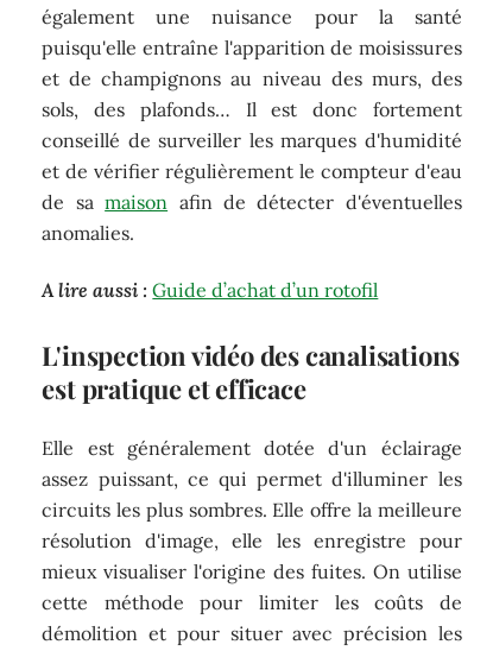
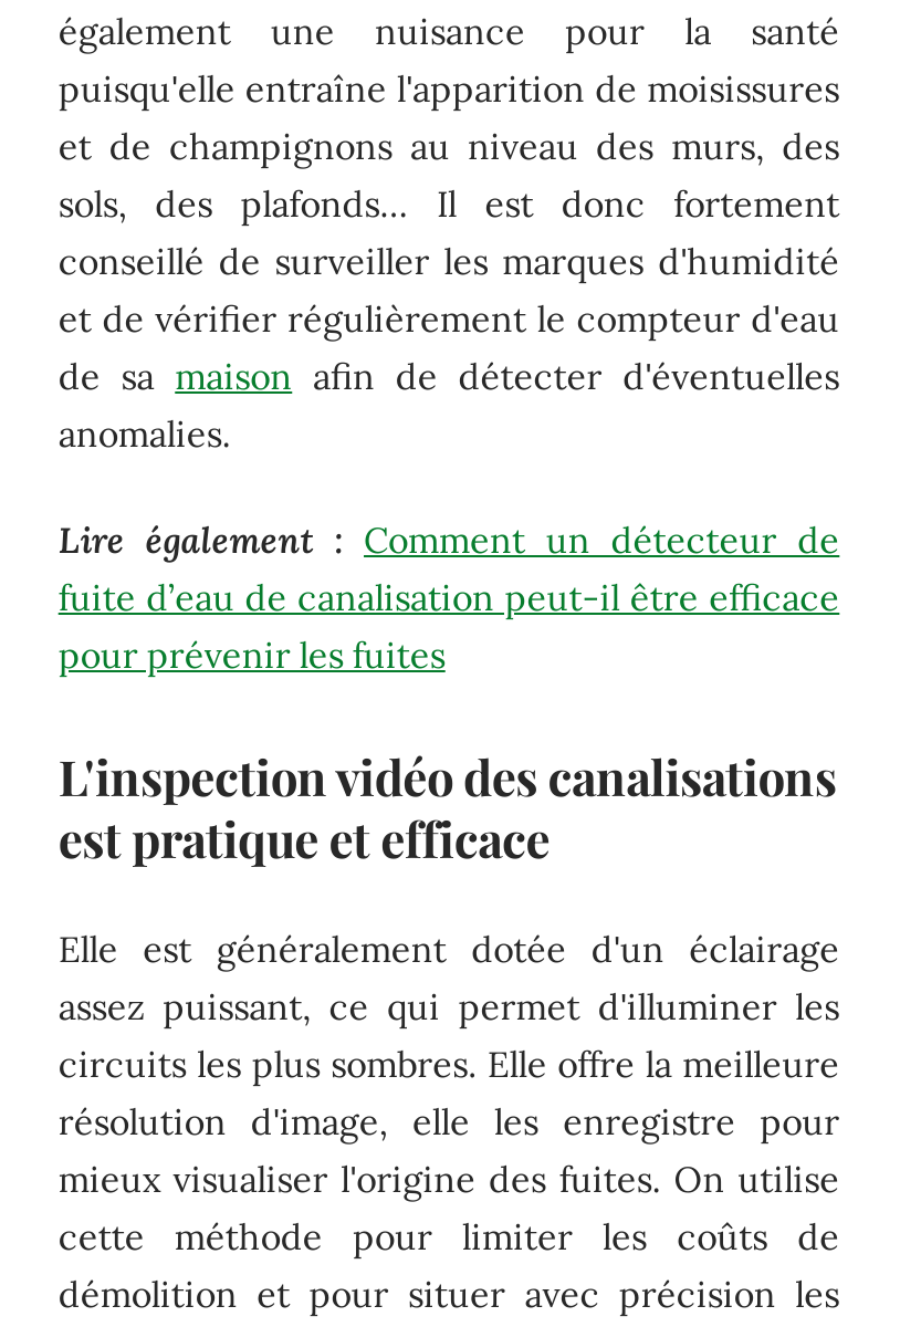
- A lire aussi : Guide d’achat d’un rotofil
+ Lire également : Comment un détecteur de
+ fuite d’eau de canalisation peut-il être efficace
+ pour prévenir les fuites
